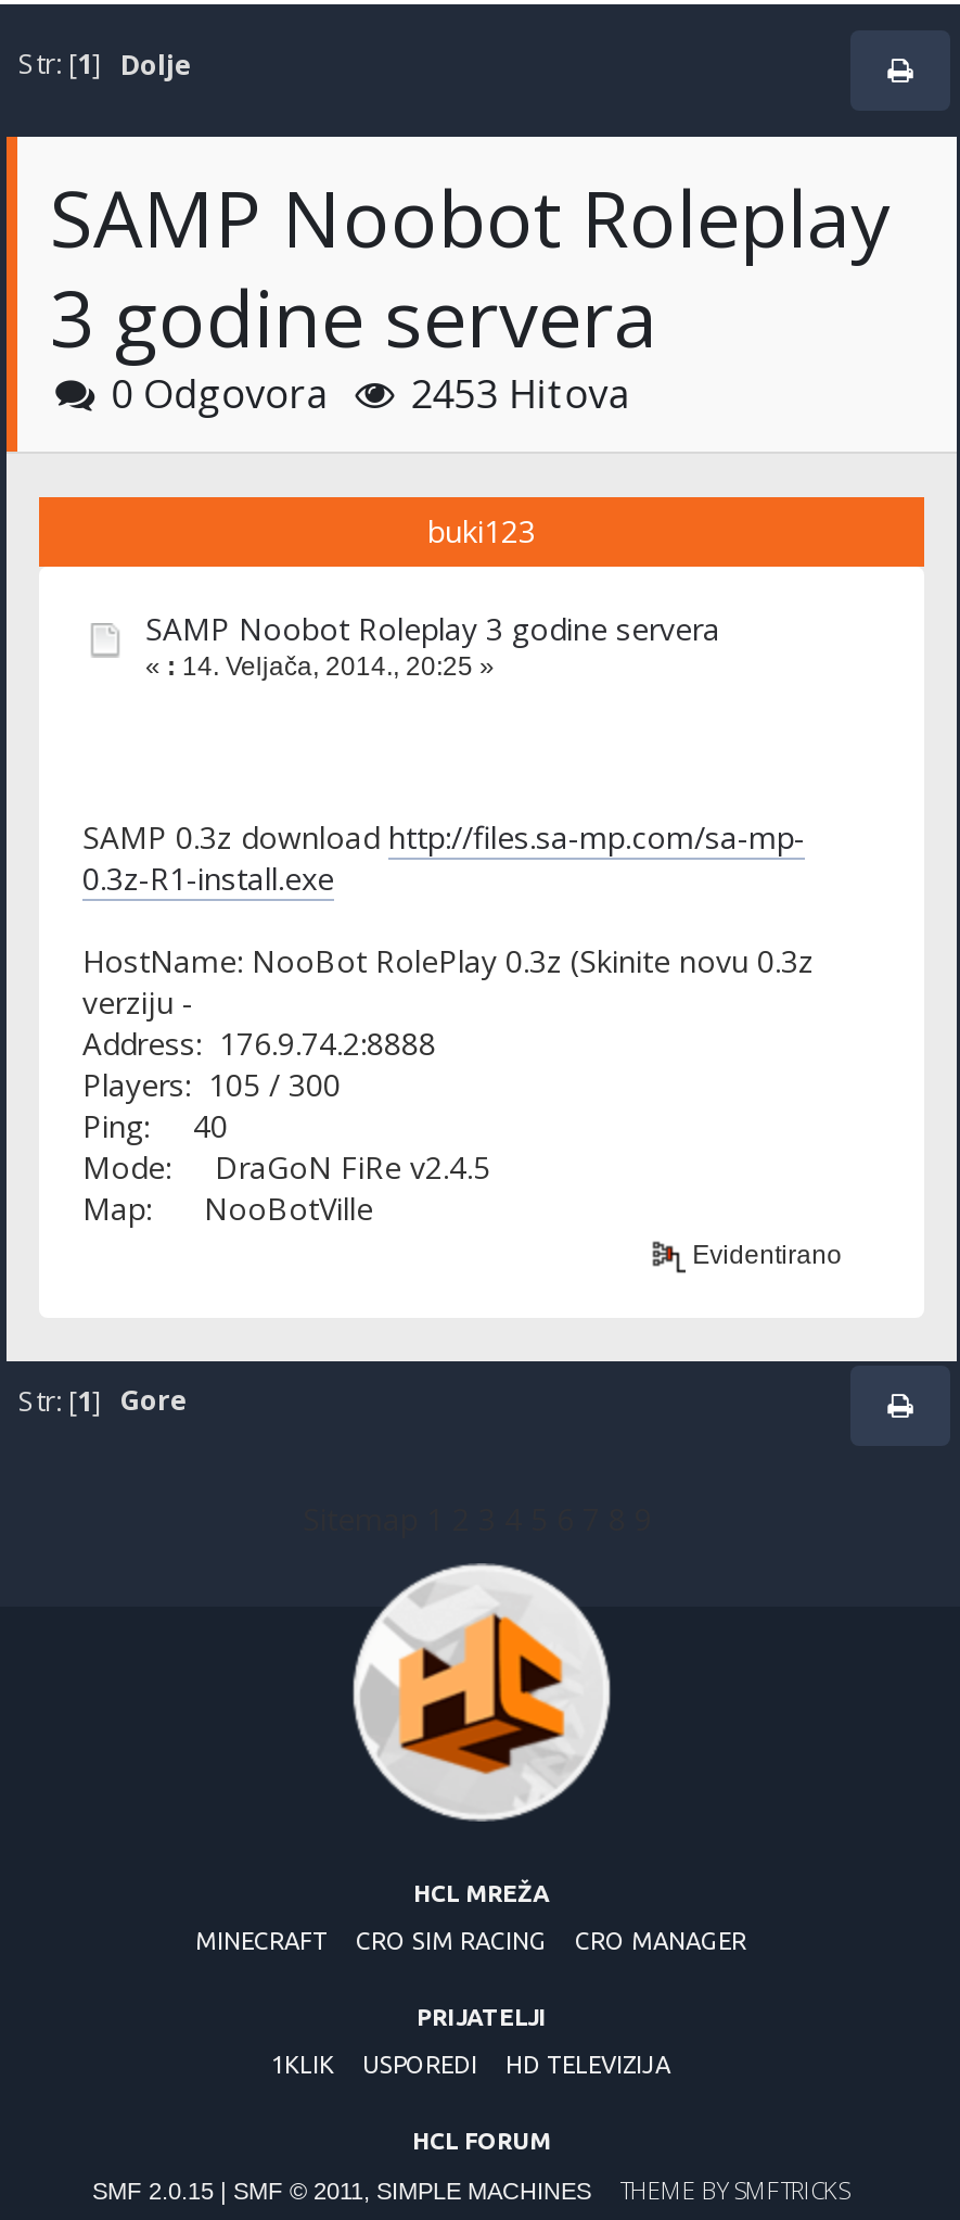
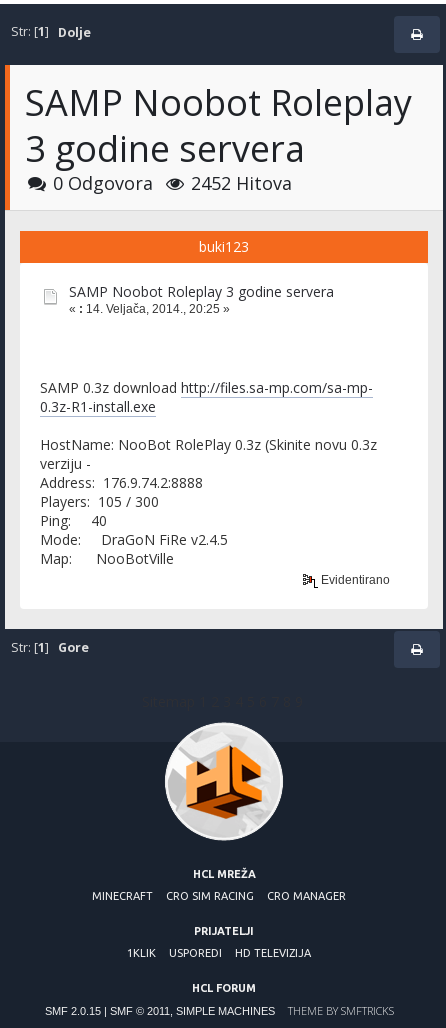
- 0 Odgovora 2453 Hitova
+ 0 Odgovora 2452 Hitova
